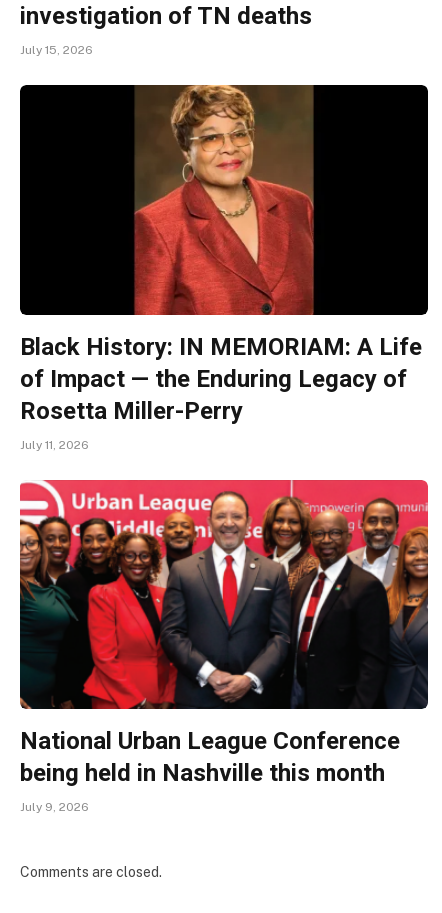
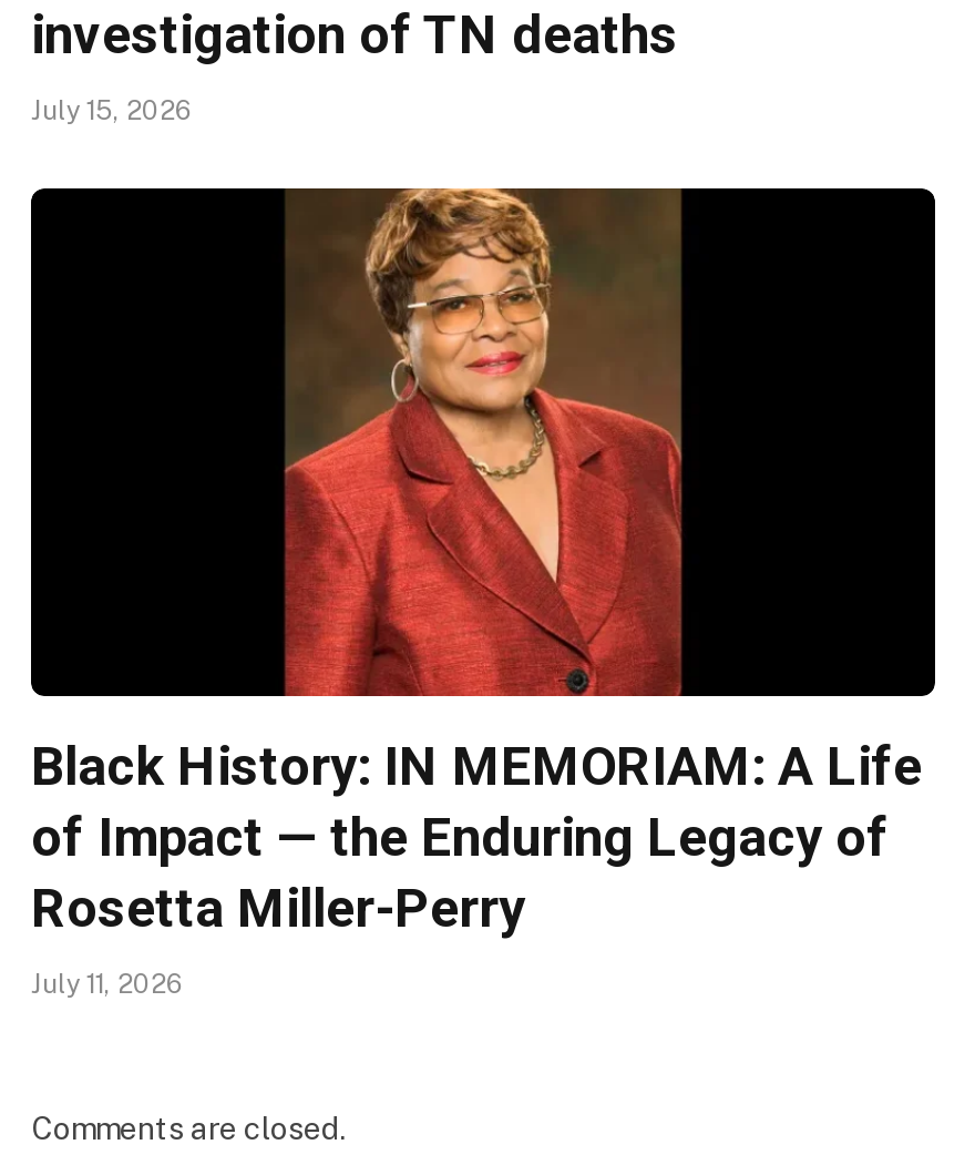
- [image]
- National Urban League Conference
- being held in Nashville this month
- July 9, 2026
